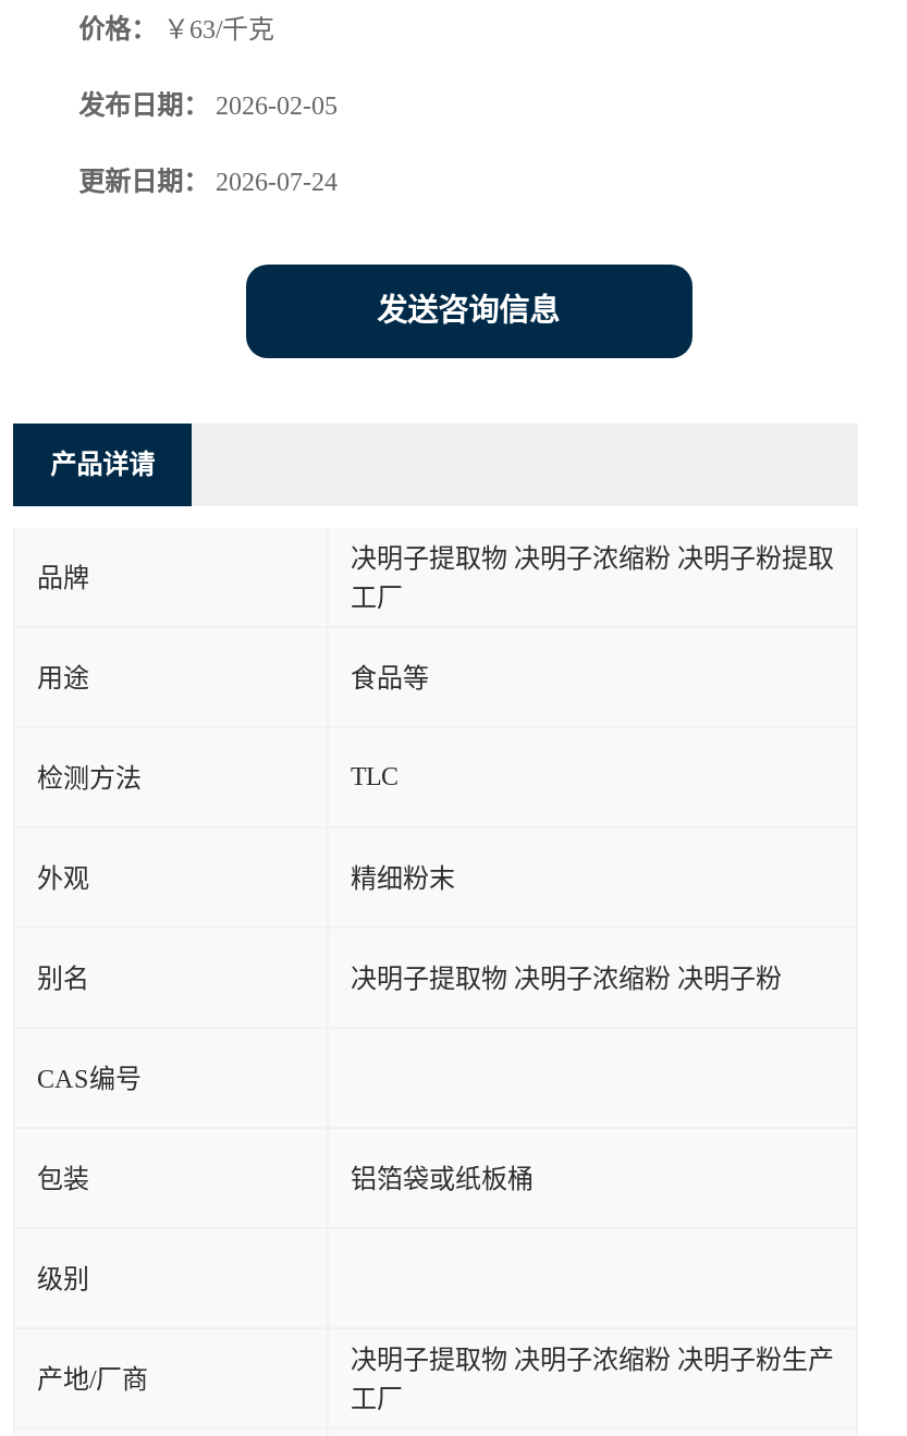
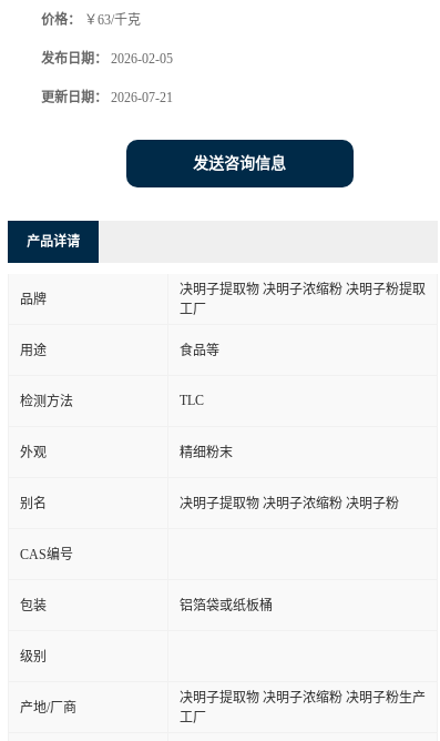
- 更新日期：2026-07-24
+ 更新日期：2026-07-21
